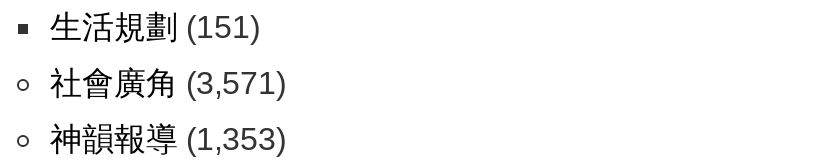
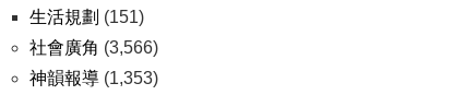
- 社會廣角(3,571)
+ 社會廣角(3,566)
